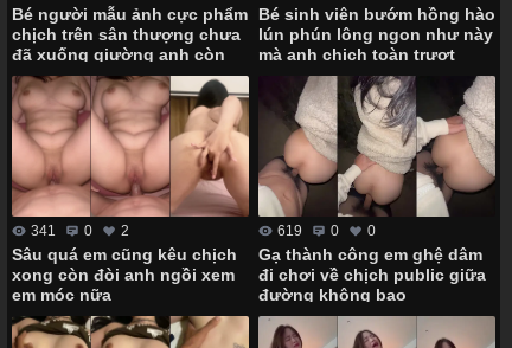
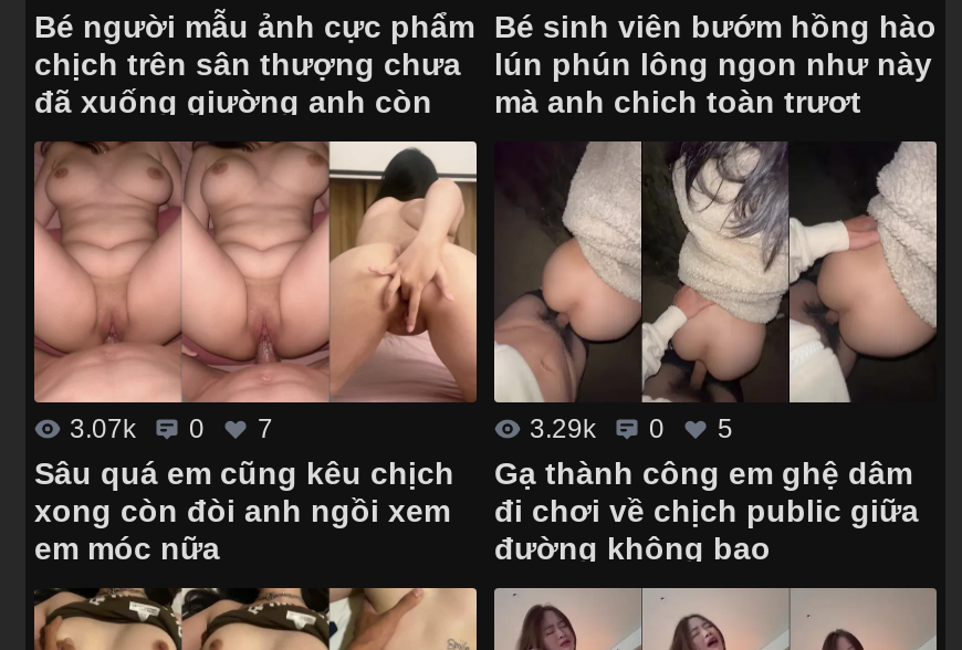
- 341
+ 3.07k

- 2
+ 7

- 619
+ 3.29k

- 0
+ 5
